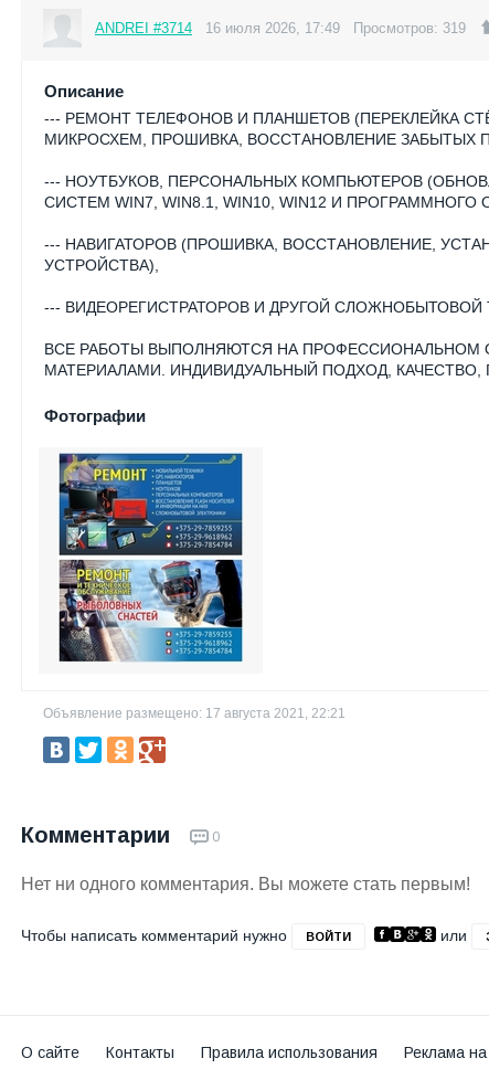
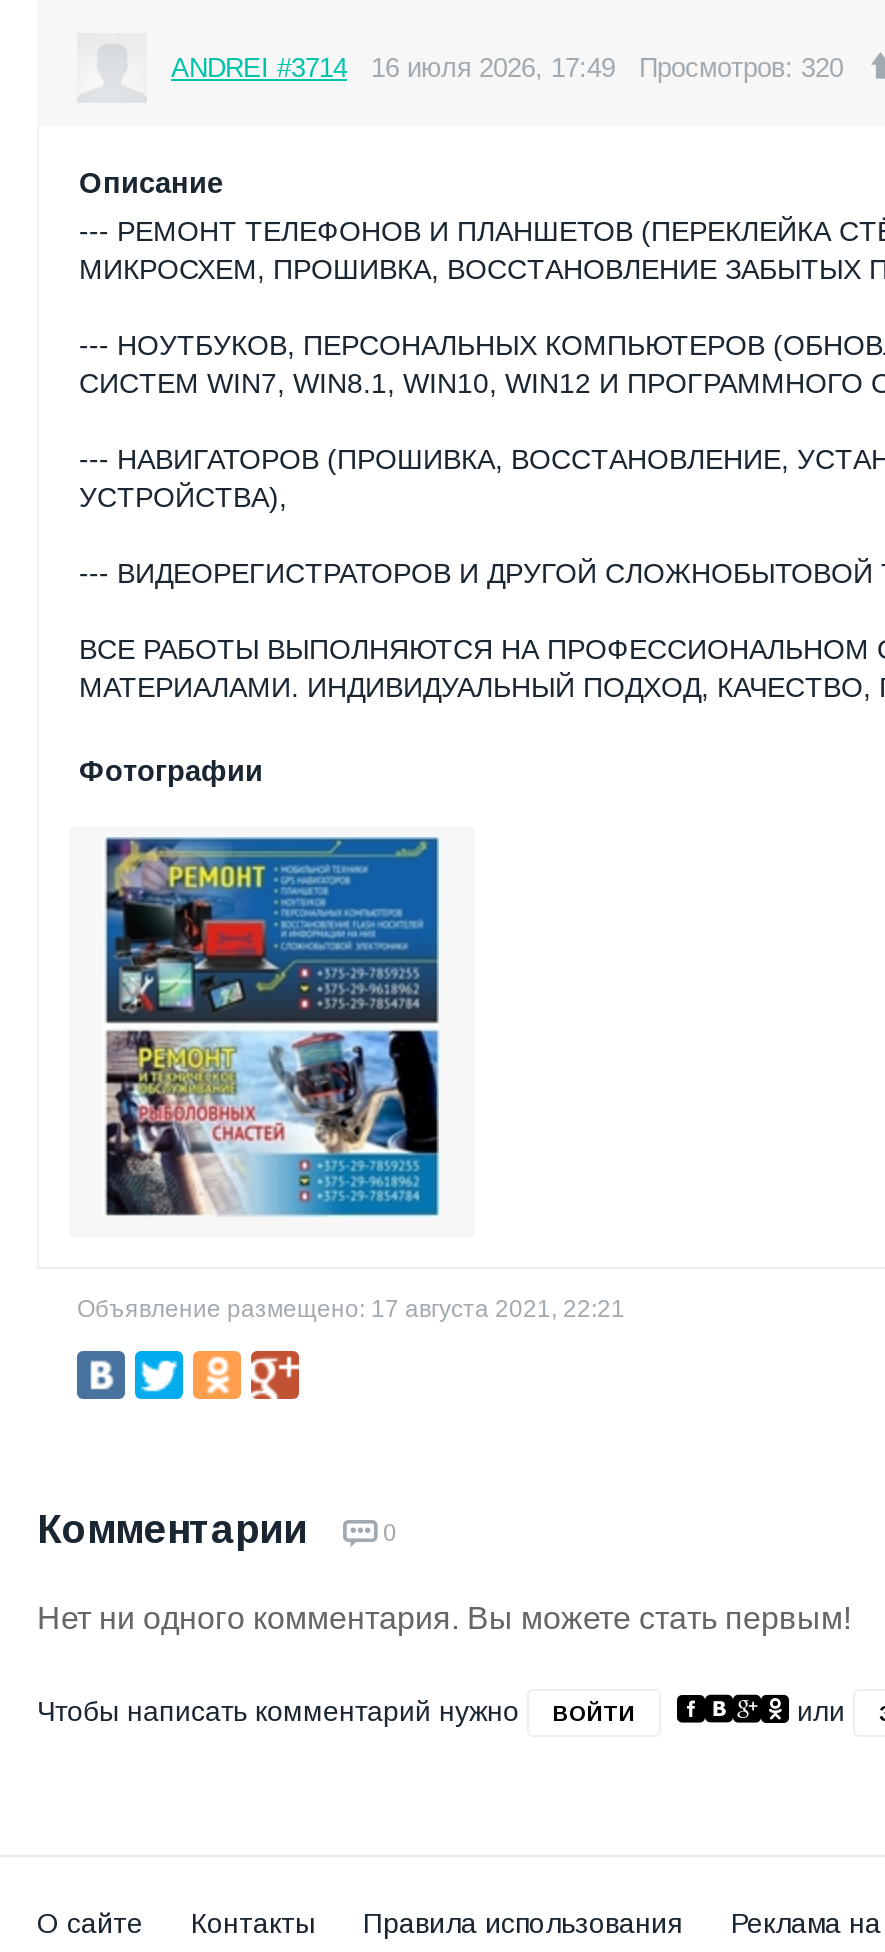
- ANDREI #3714 16 июля 2026, 17:49 Просмотров: 319
+ ANDREI #3714 16 июля 2026, 17:49 Просмотров: 320
